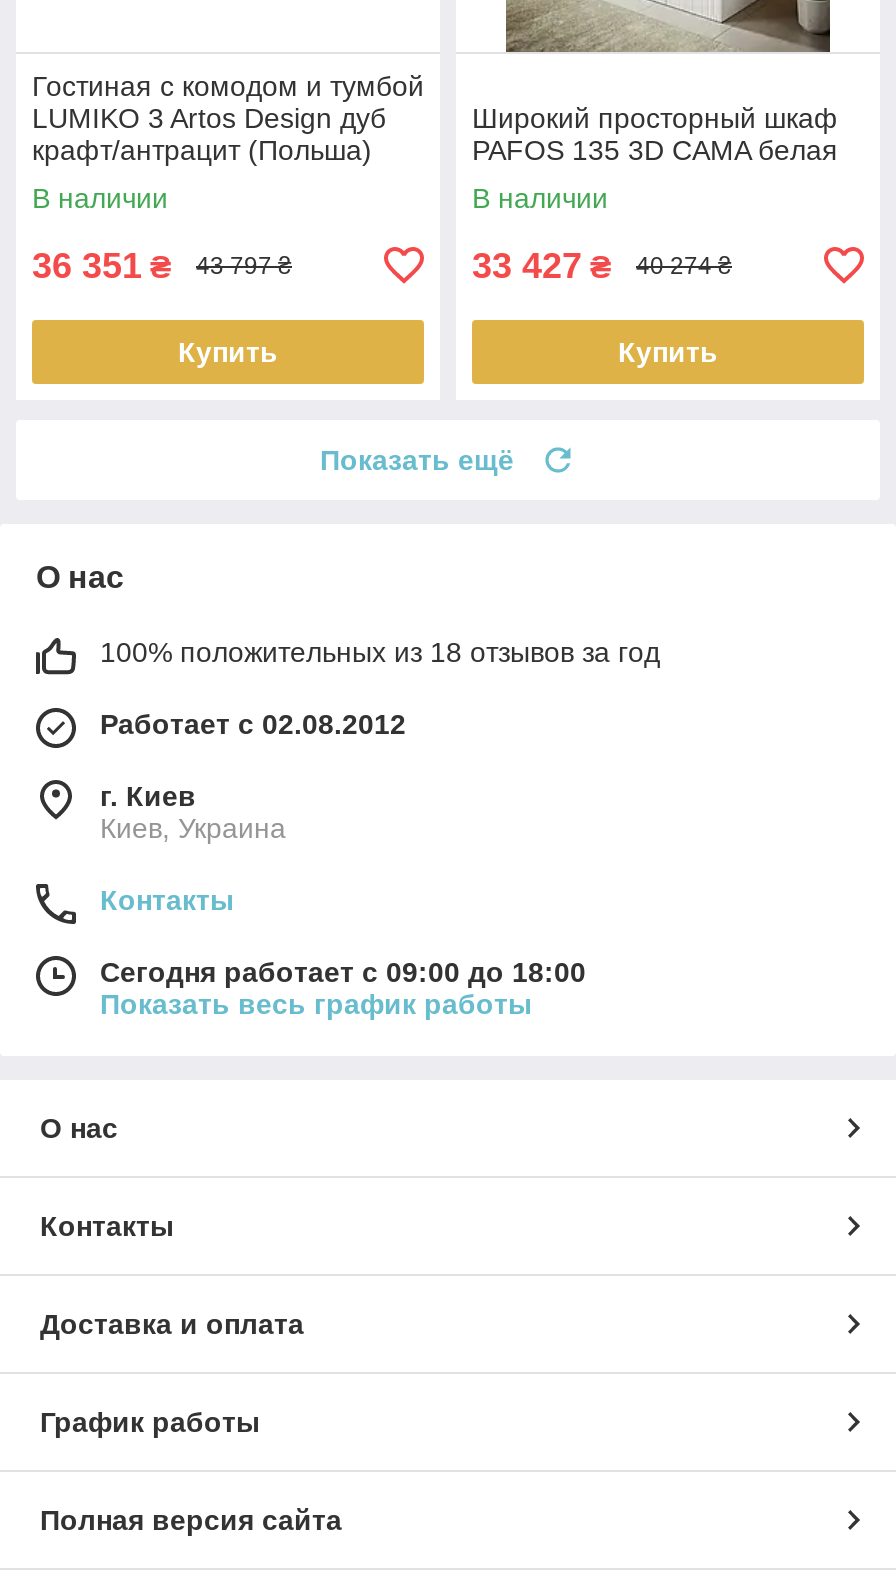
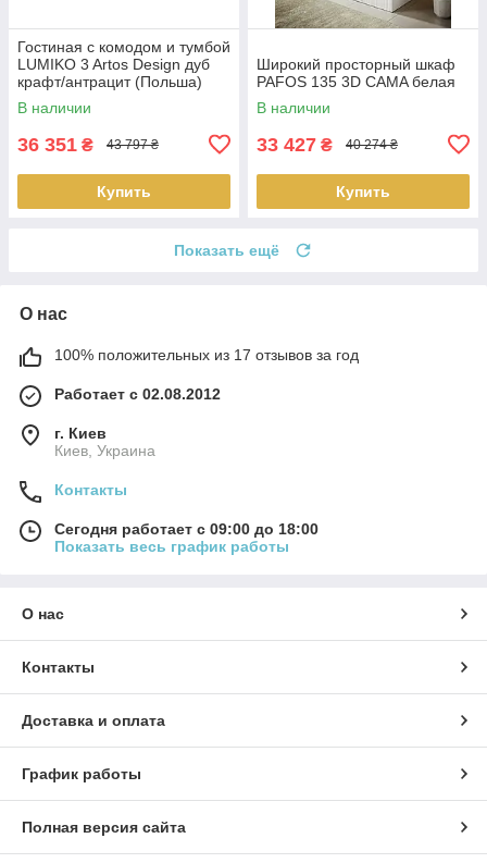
- 100% положительных из 18 отзывов за год
+ 100% положительных из 17 отзывов за год
